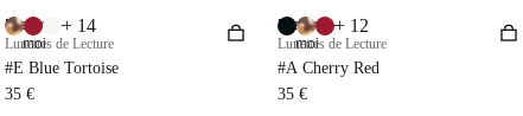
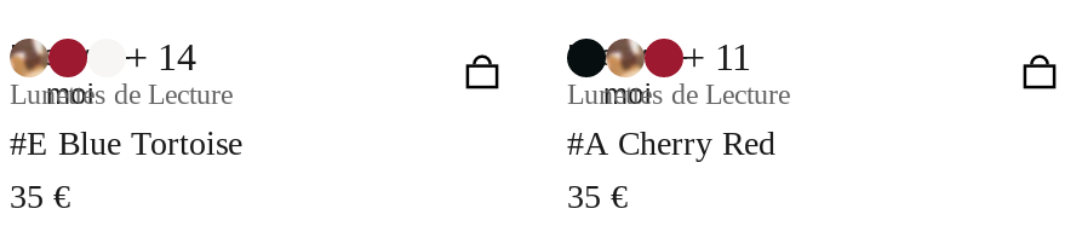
- + 12
+ + 11
